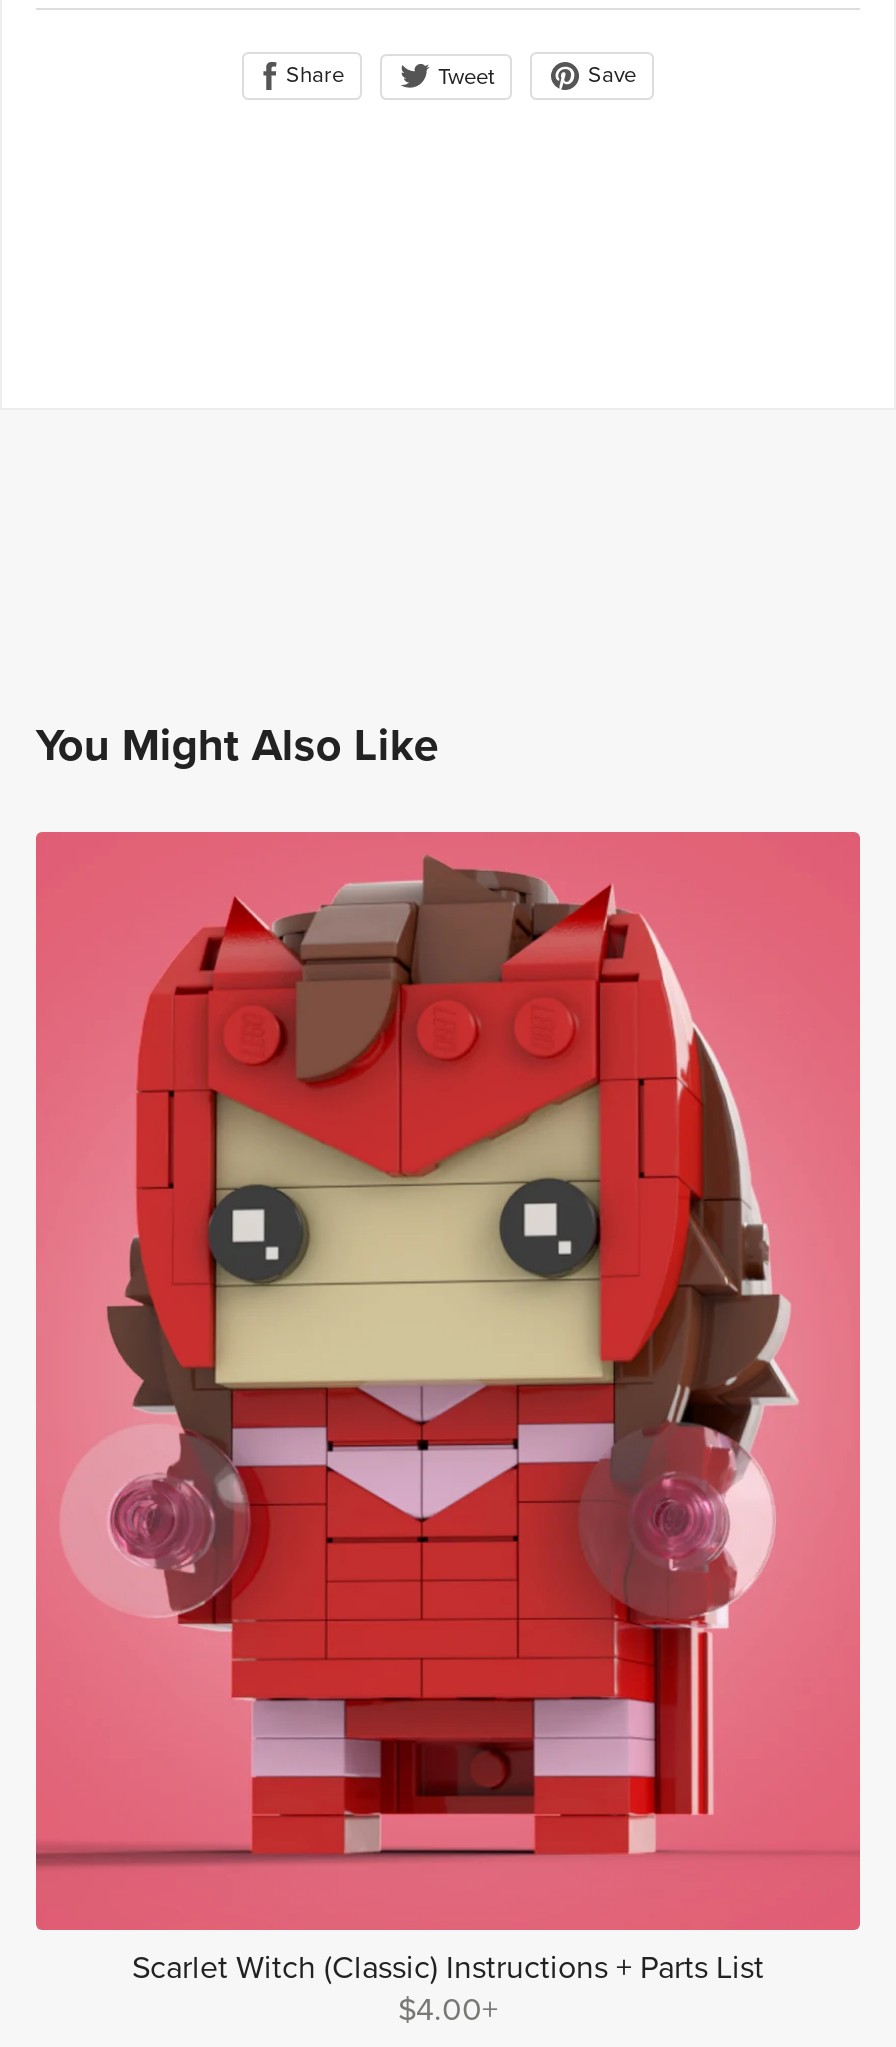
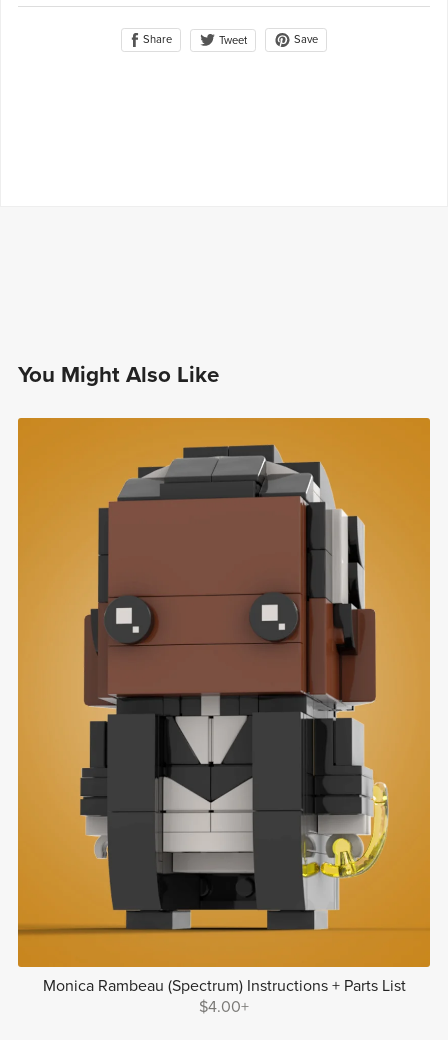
- [image]
- Scarlet Witch (Classic) Instructions + Parts List
+ [image]
+ Monica Rambeau (Spectrum) Instructions + Parts List
